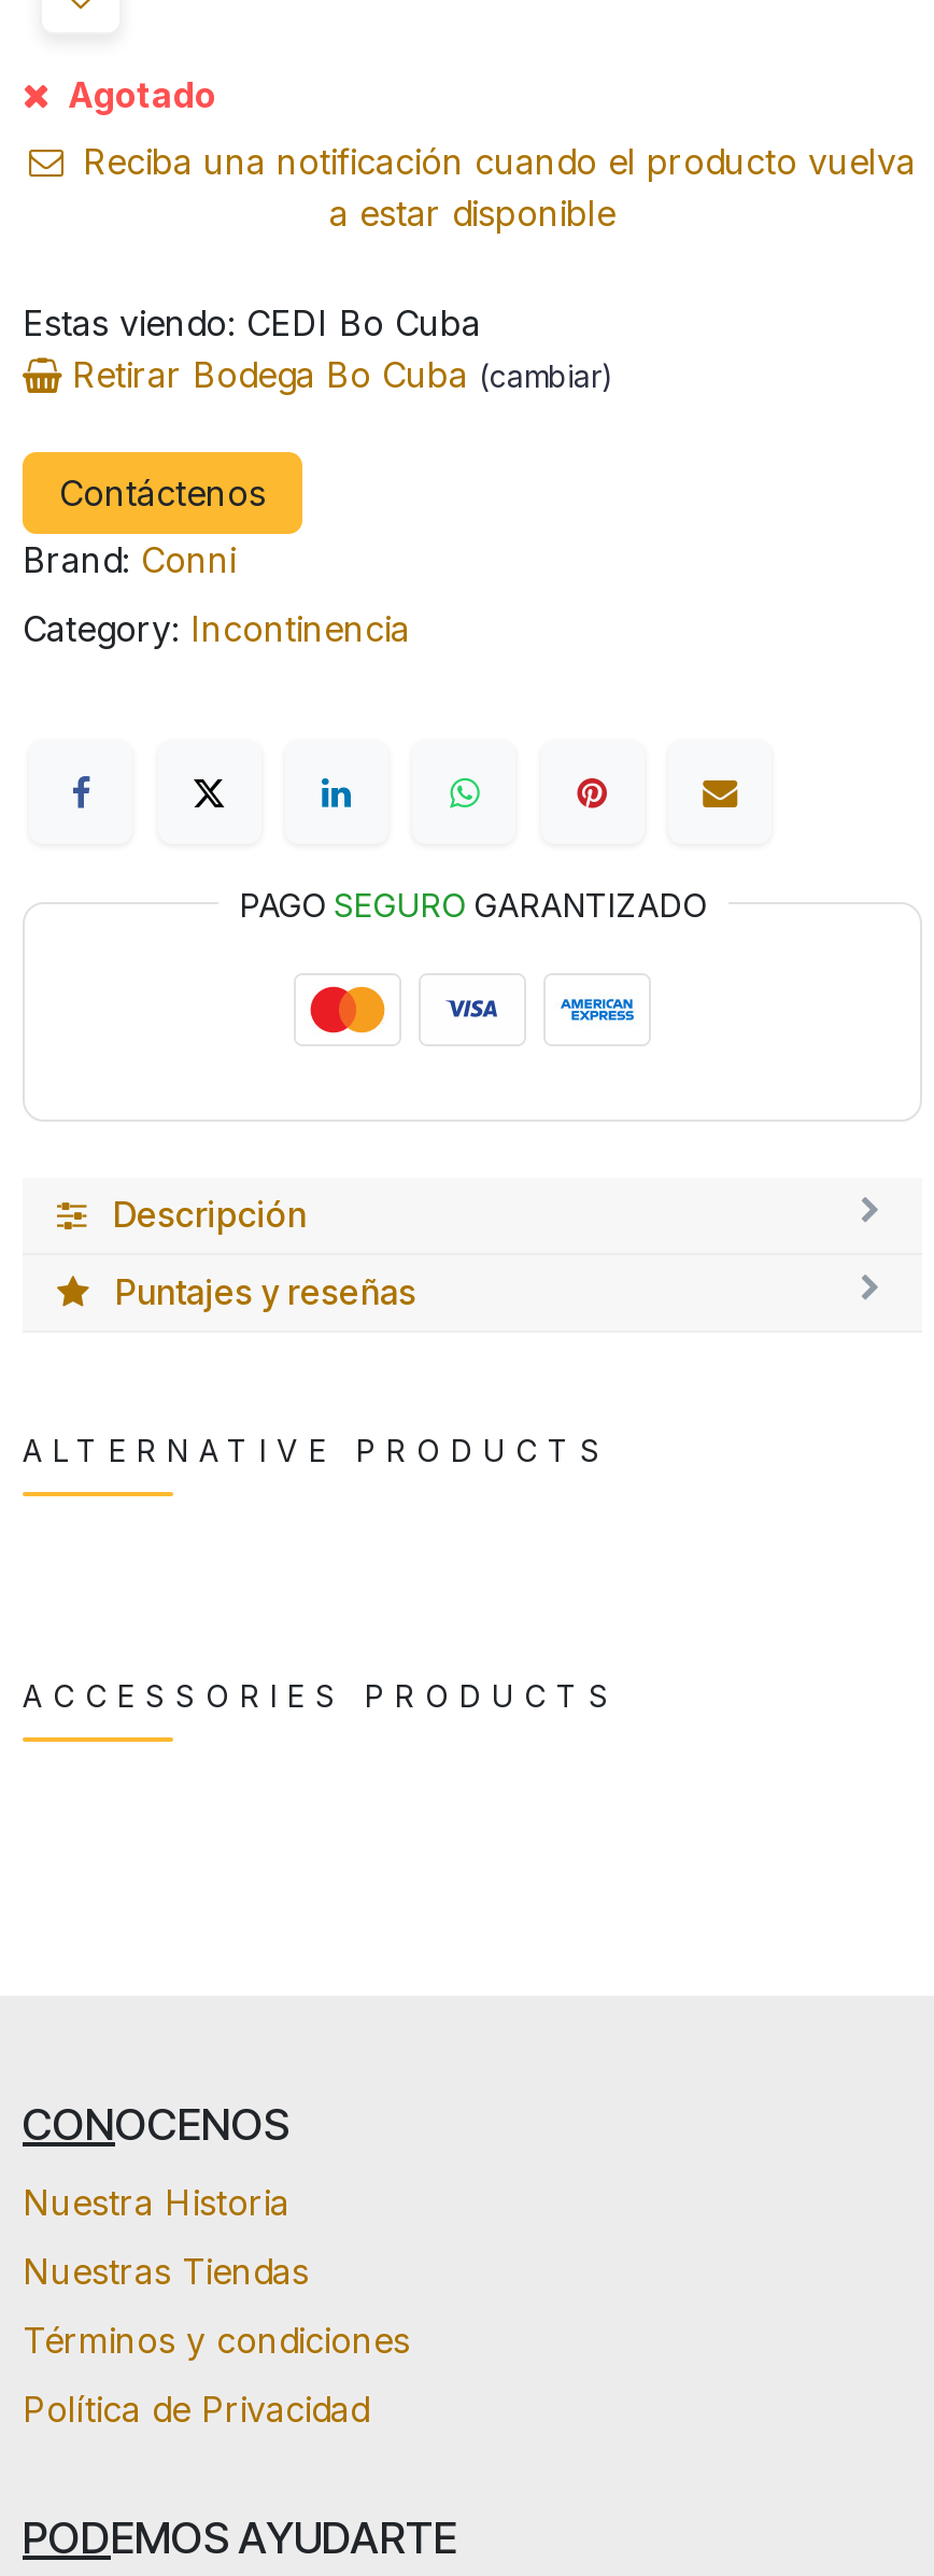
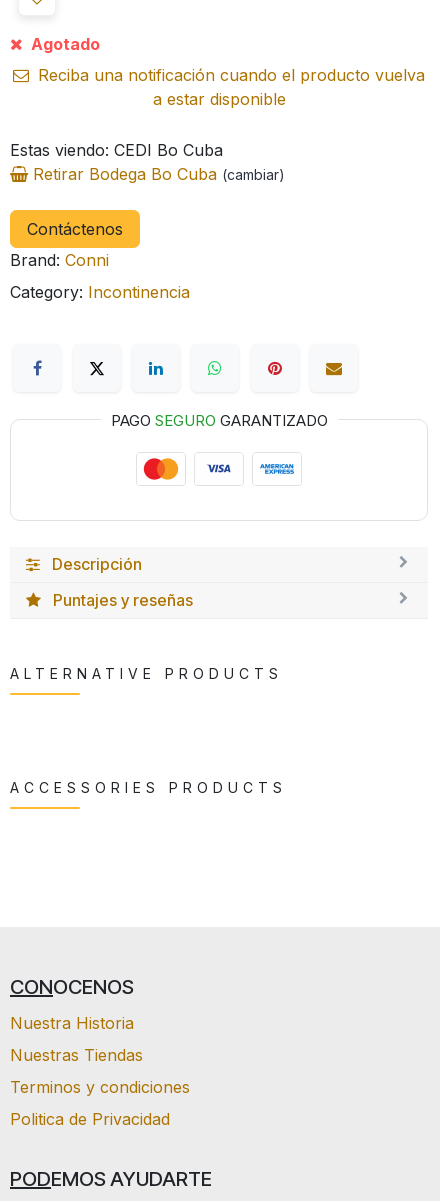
- Términos y condiciones
+ Terminos y condiciones

- Política de Privacidad
+ Politica de Privacidad
